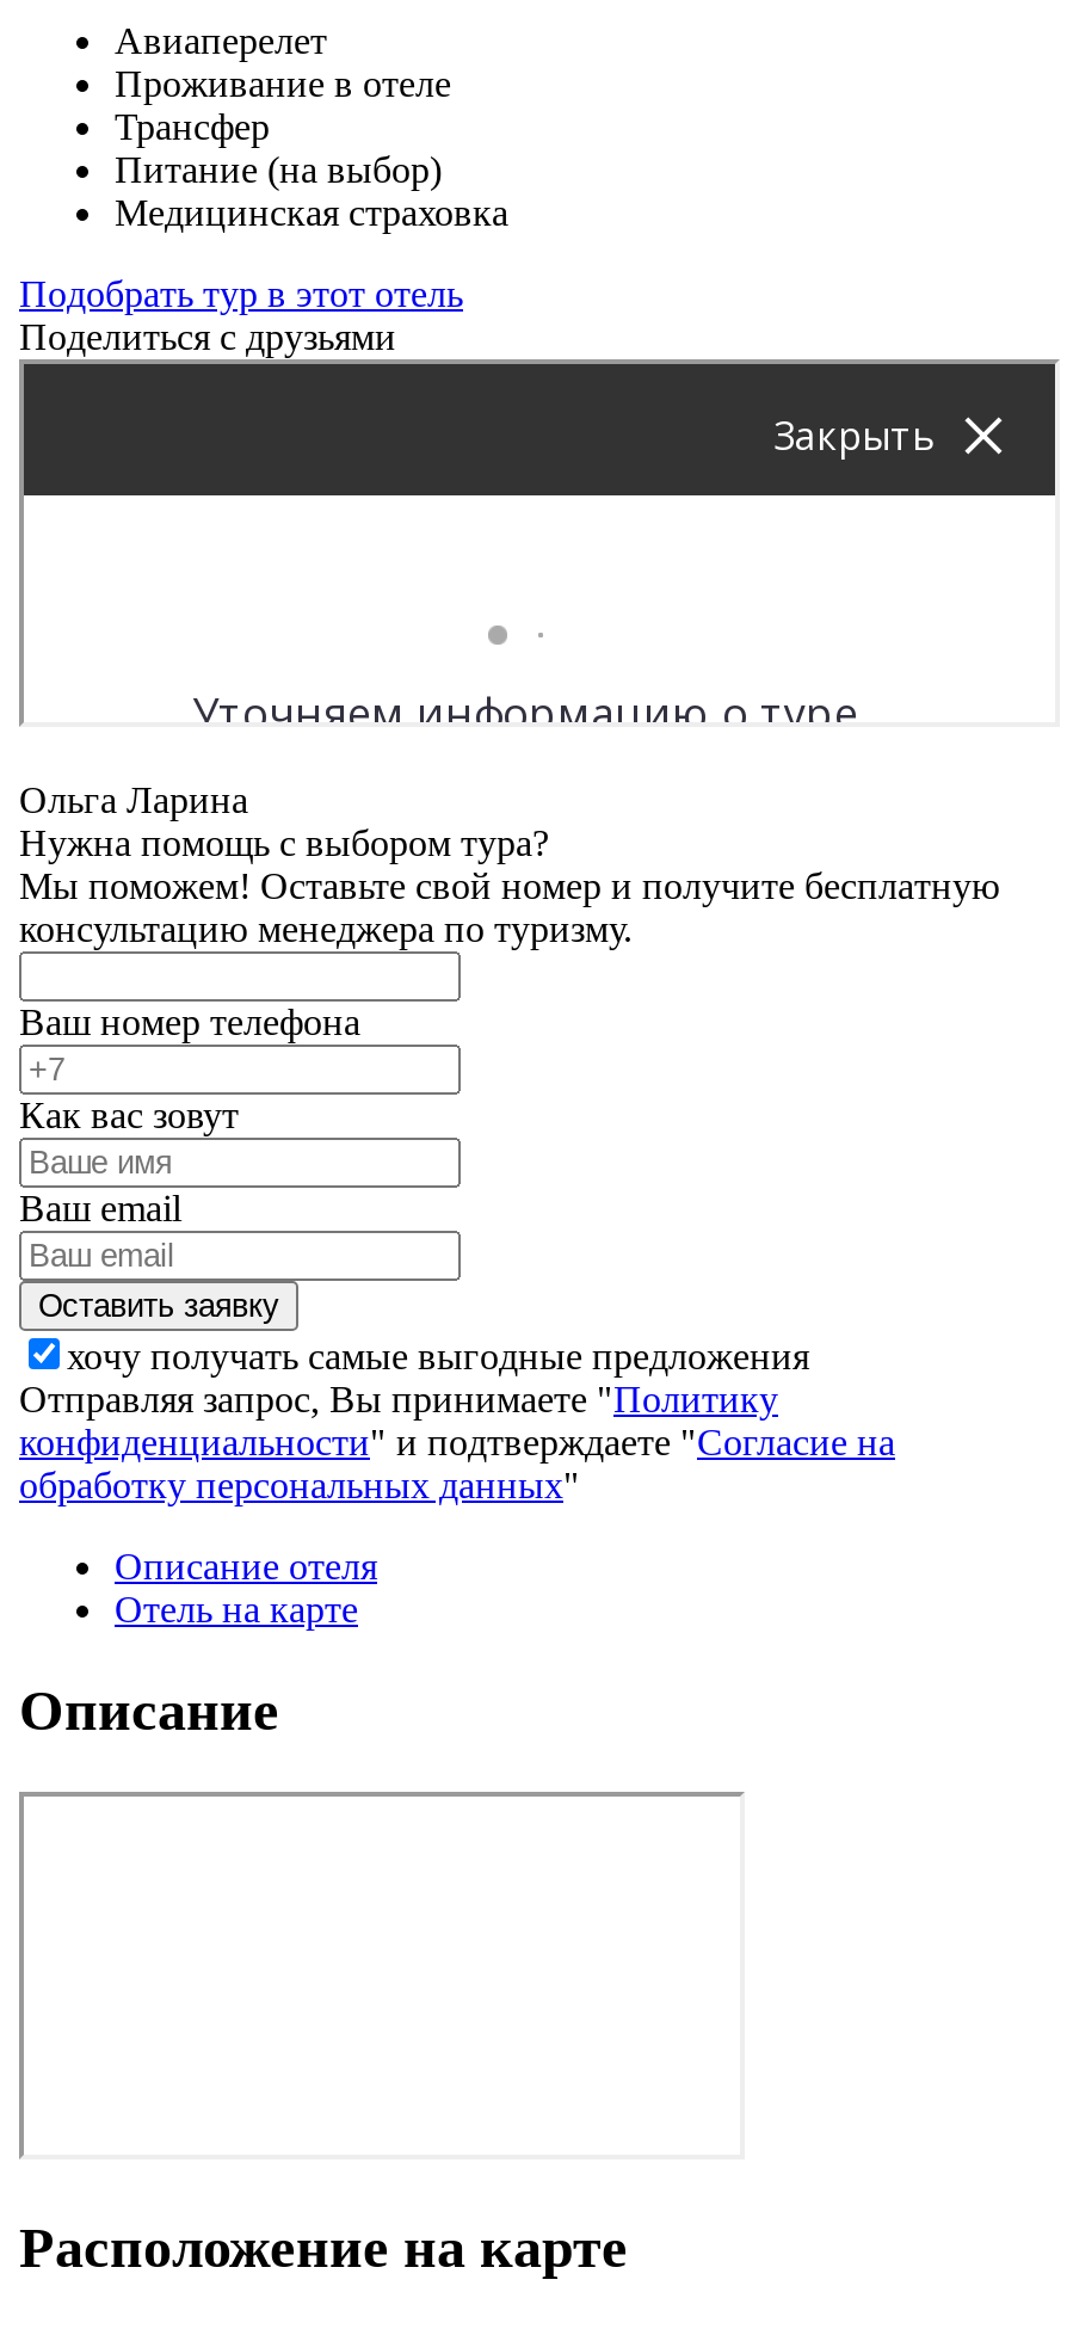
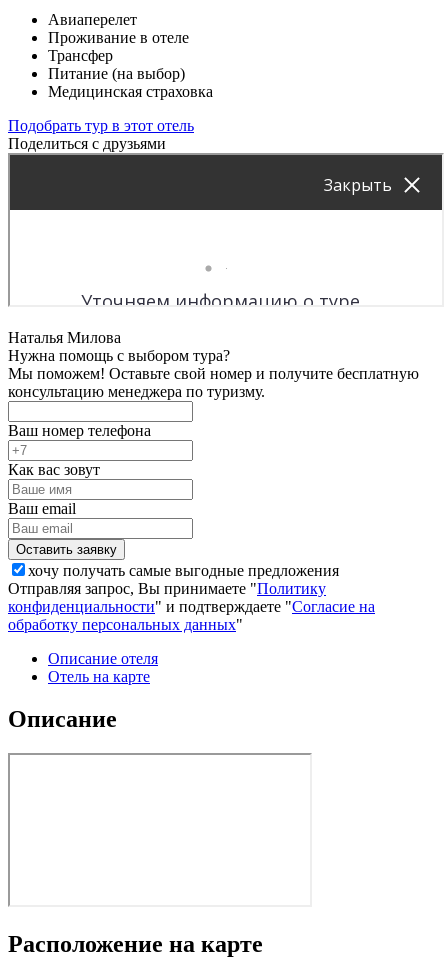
- Ольга Ларина
+ Наталья Милова
